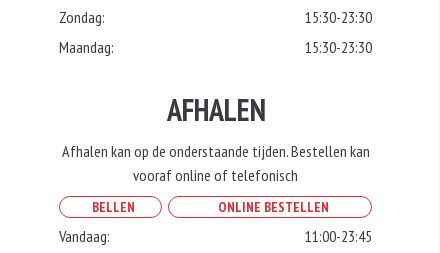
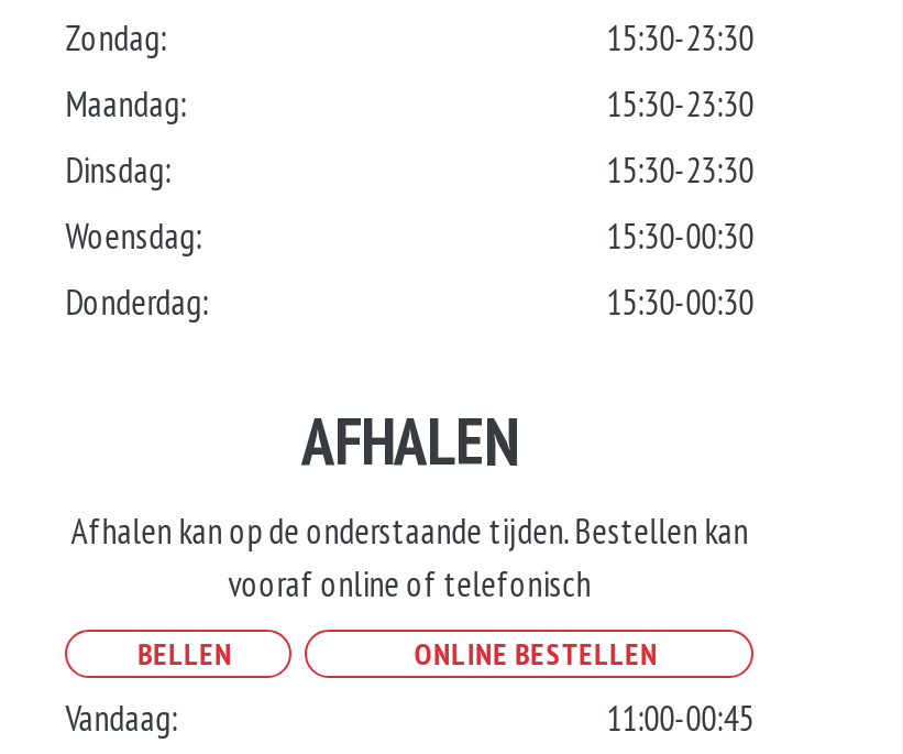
+ Dinsdag:
+ 15:30-23:30
+ Woensdag:
+ 15:30-00:30
+ Donderdag:
+ 15:30-00:30

- 11:00-23:45
+ 11:00-00:45
